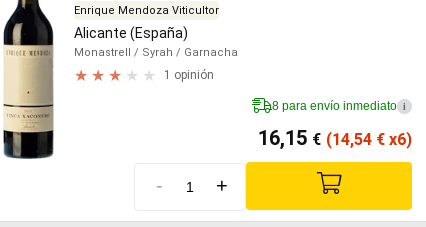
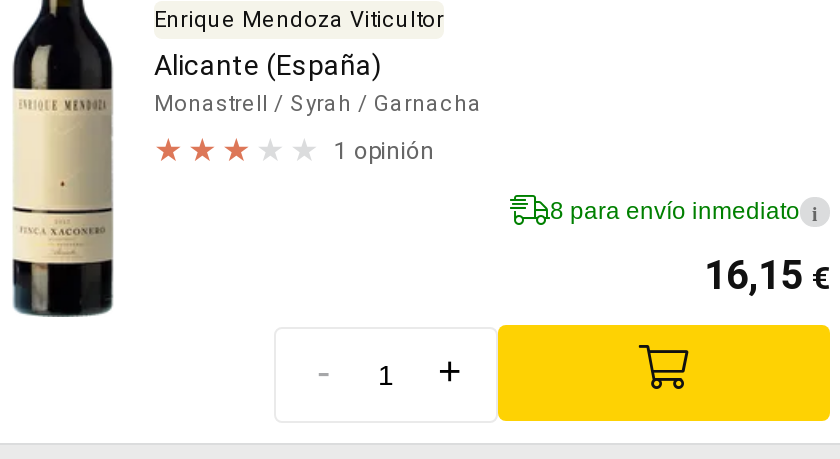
- 16,15 € (14,54 €x6)
+ 16,15 €
